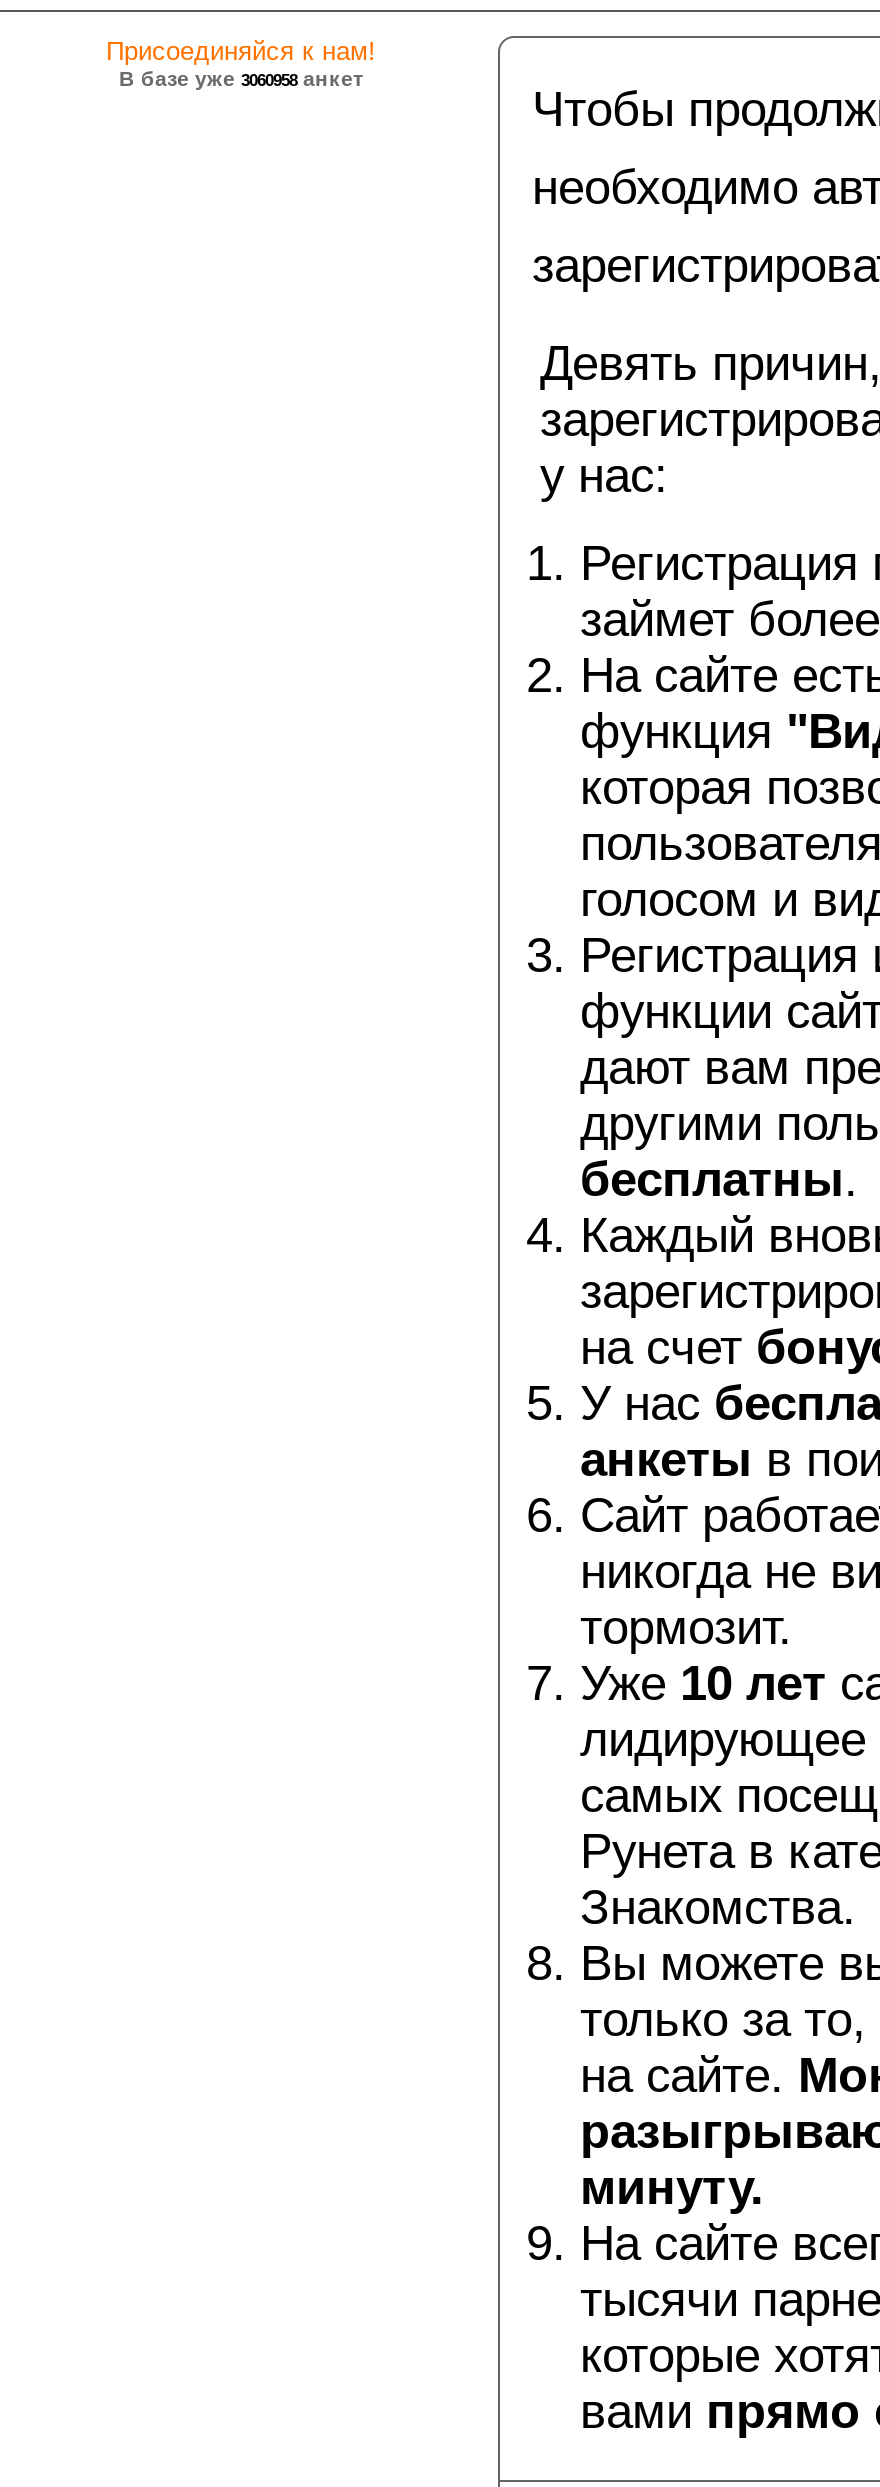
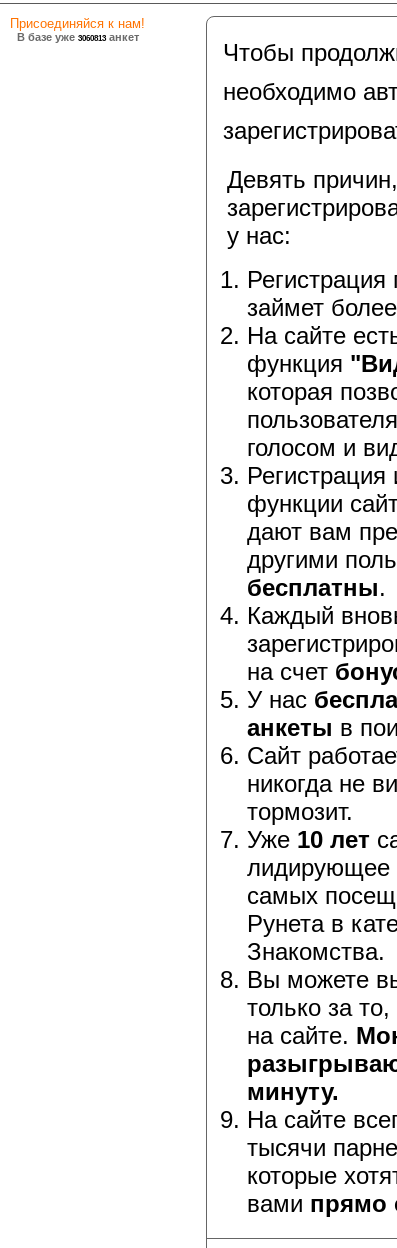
- В базе уже 3060958 анкет
+ В базе уже 3060813 анкет
